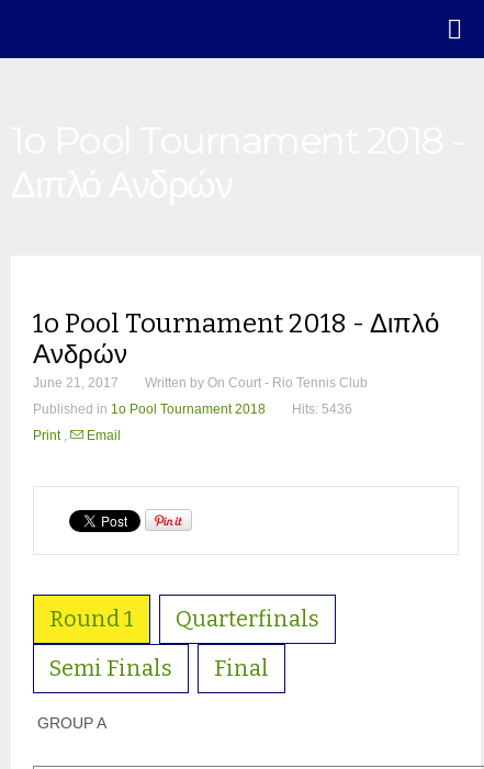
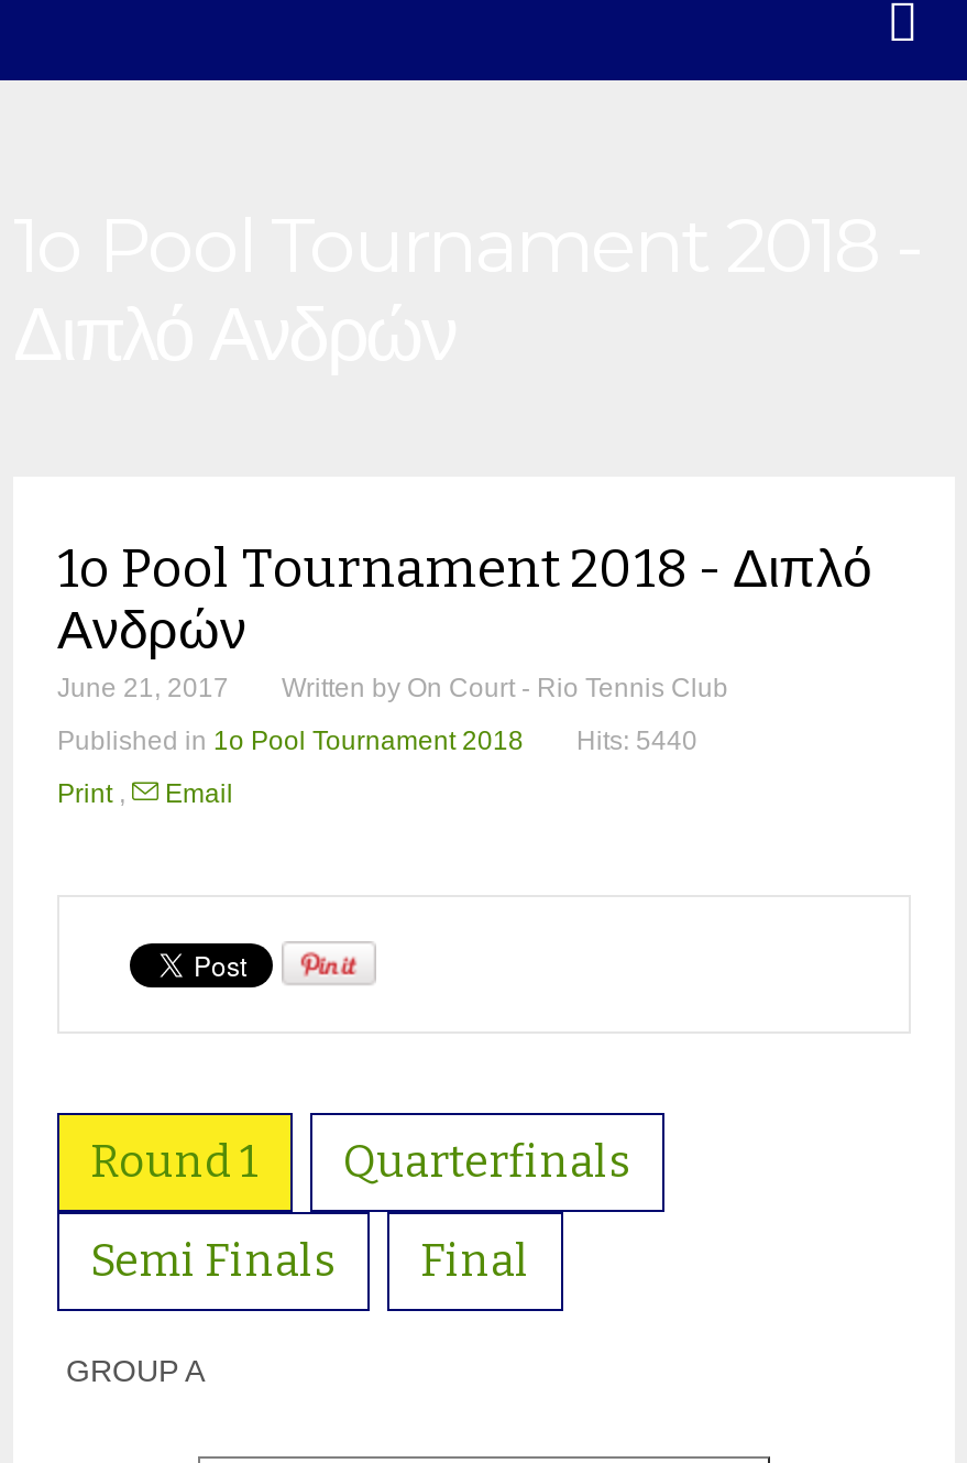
- Published in 1o Pool Tournament 2018 Hits: 5436
+ Published in 1o Pool Tournament 2018 Hits: 5440
